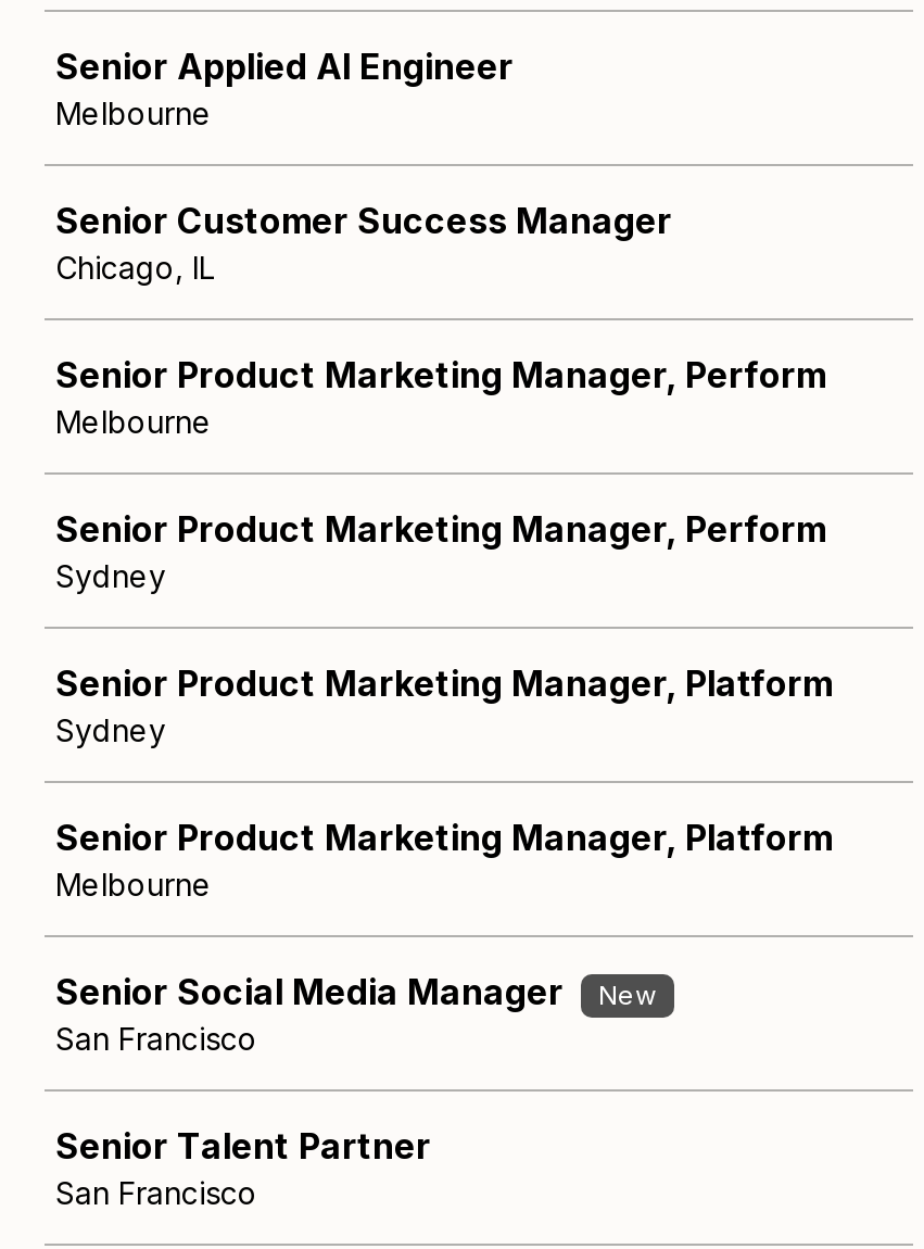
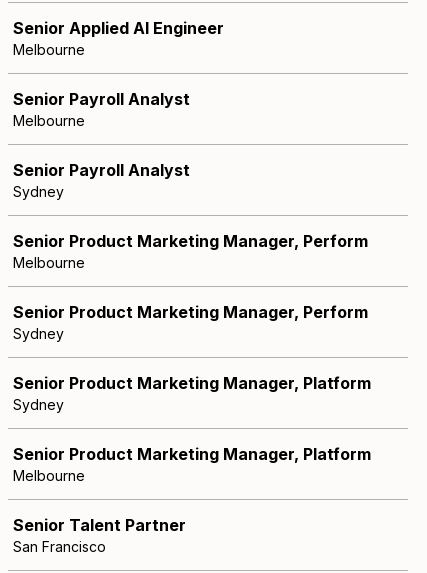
- Senior Customer Success Manager
- Chicago, IL
+ Senior Payroll Analyst
+ Melbourne
+ Senior Payroll Analyst
+ Sydney

moved down: Senior Product Marketing Manager, Perform | Melbourne | Senior Product Marketing Manager, Perform | Sydney | Senior Product Marketing Manager, Platform | Sydney | Senior Product Marketing Manager, Platform | Melbourne

- Senior Social Media Manager
- New
- San Francisco
